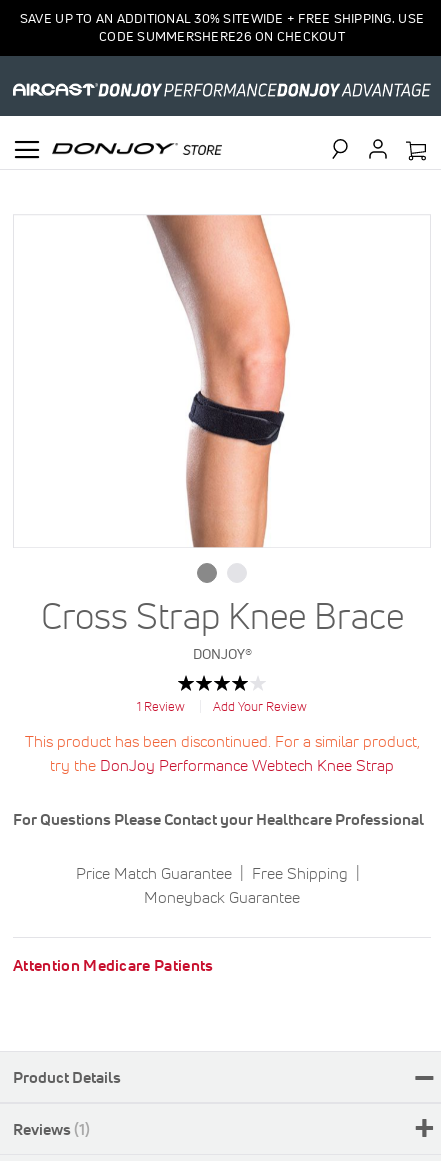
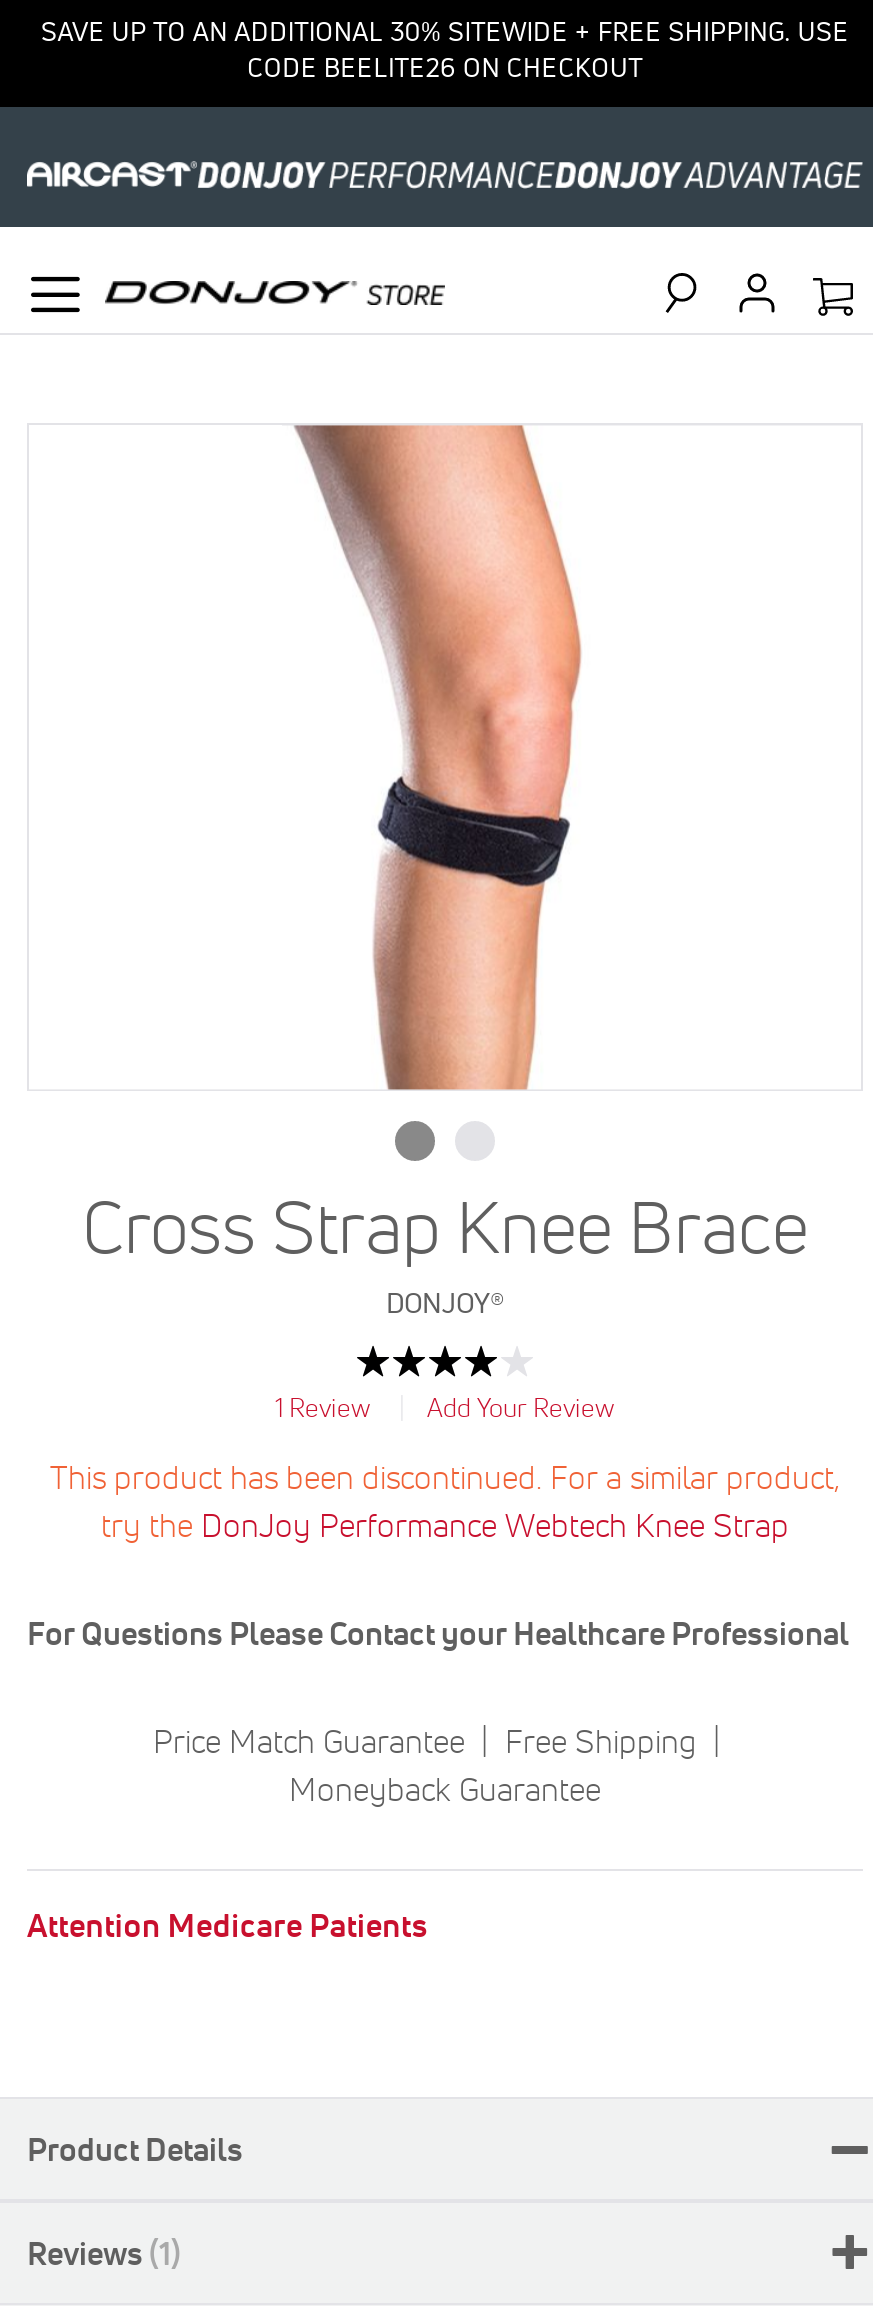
- CODE SUMMERSHERE26 ON CHECKOUT
+ CODE BEELITE26 ON CHECKOUT
